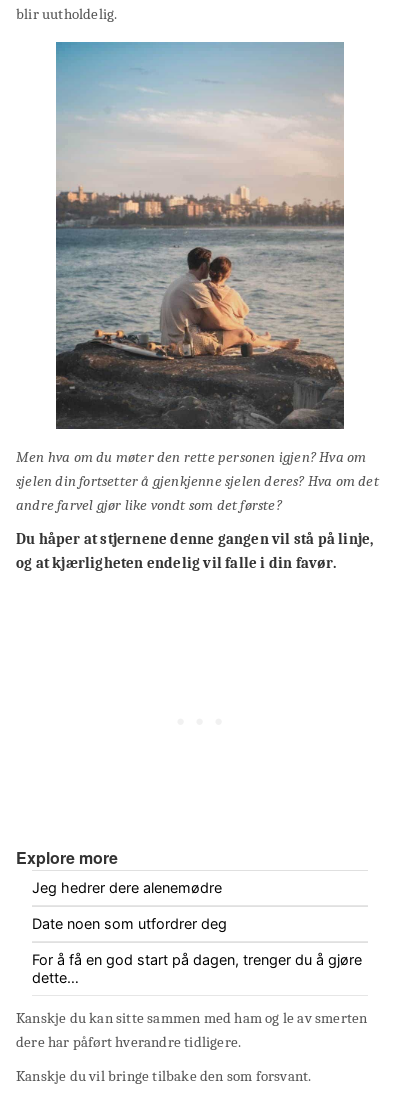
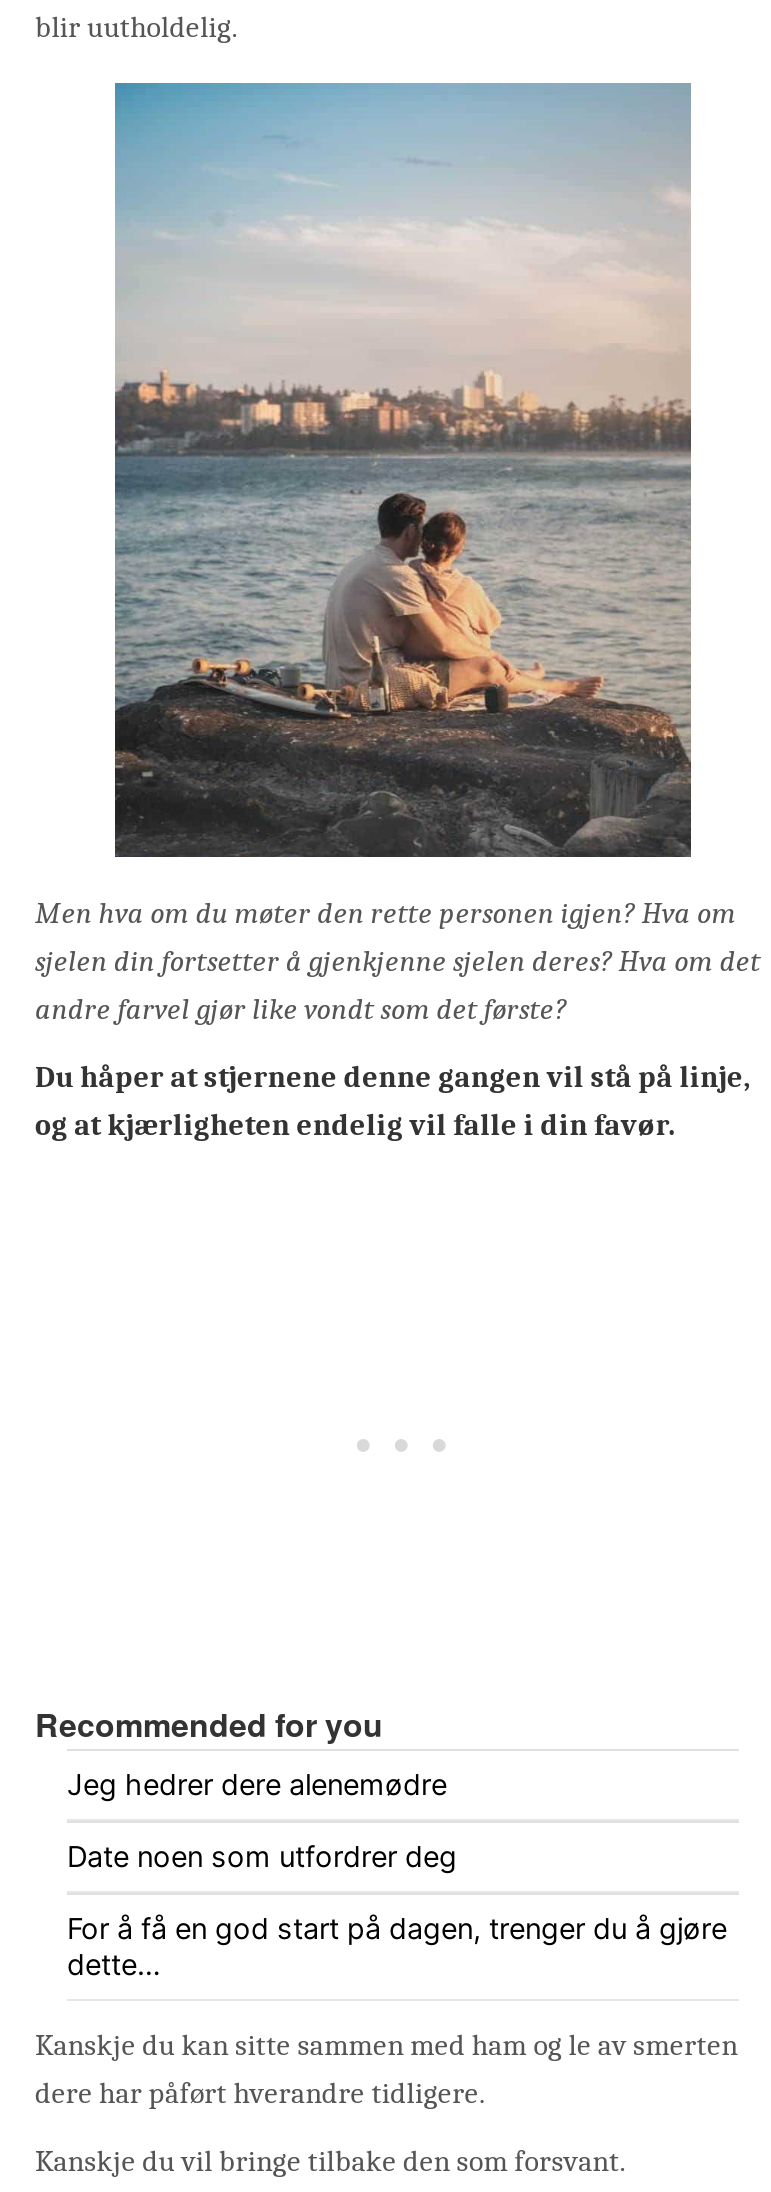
- Explore more
+ Recommended for you
